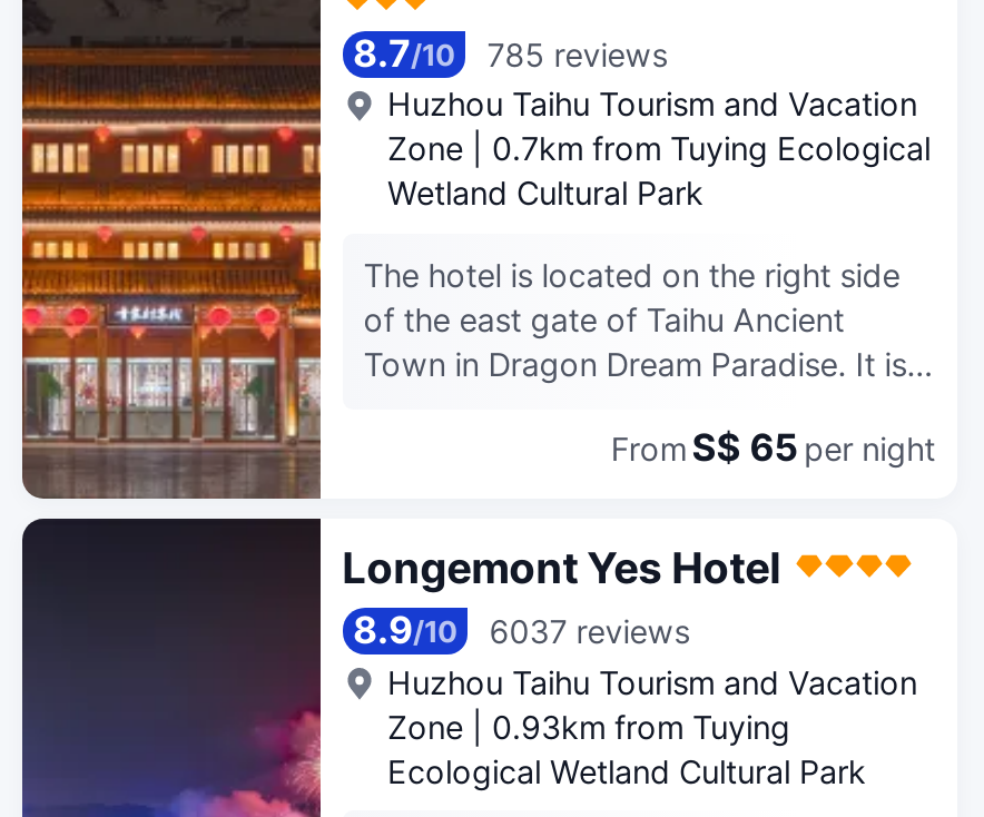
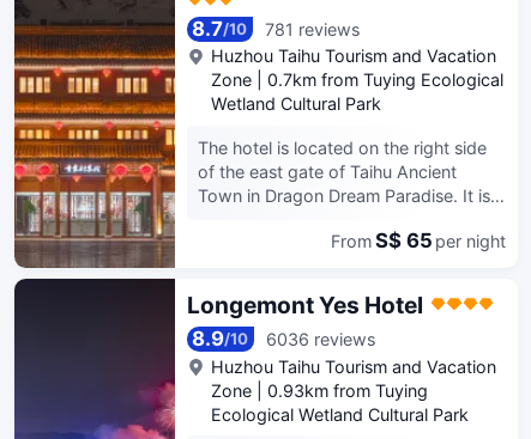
- 8.7/10 785 reviews
+ 8.7/10 781 reviews

- 8.9/10 6037 reviews
+ 8.9/10 6036 reviews
